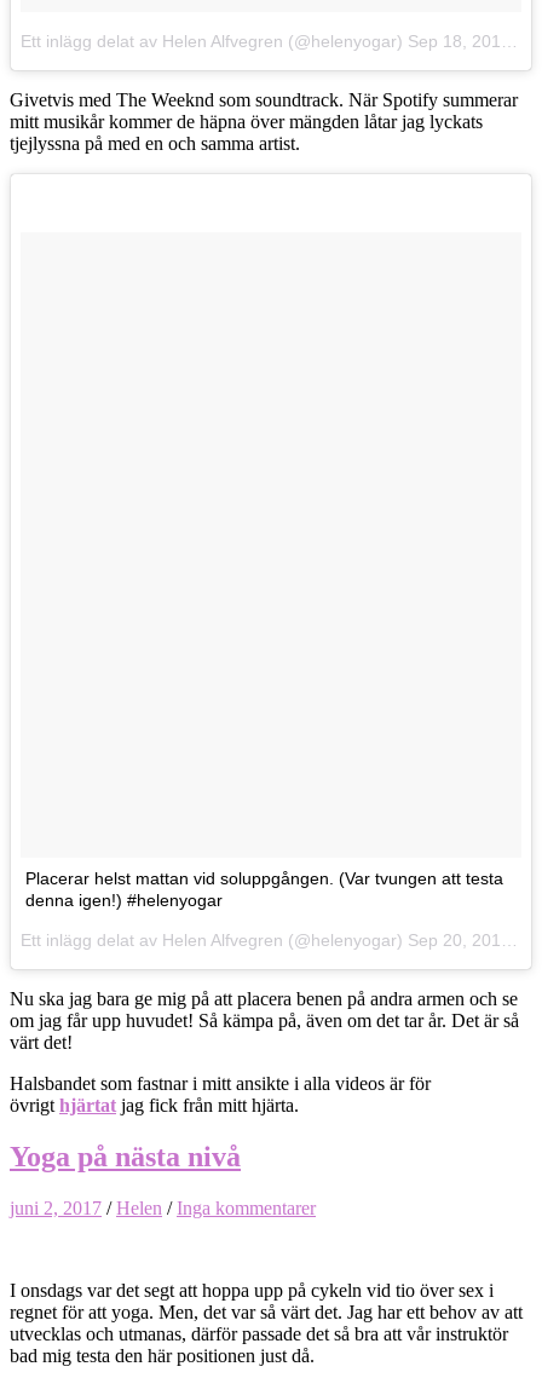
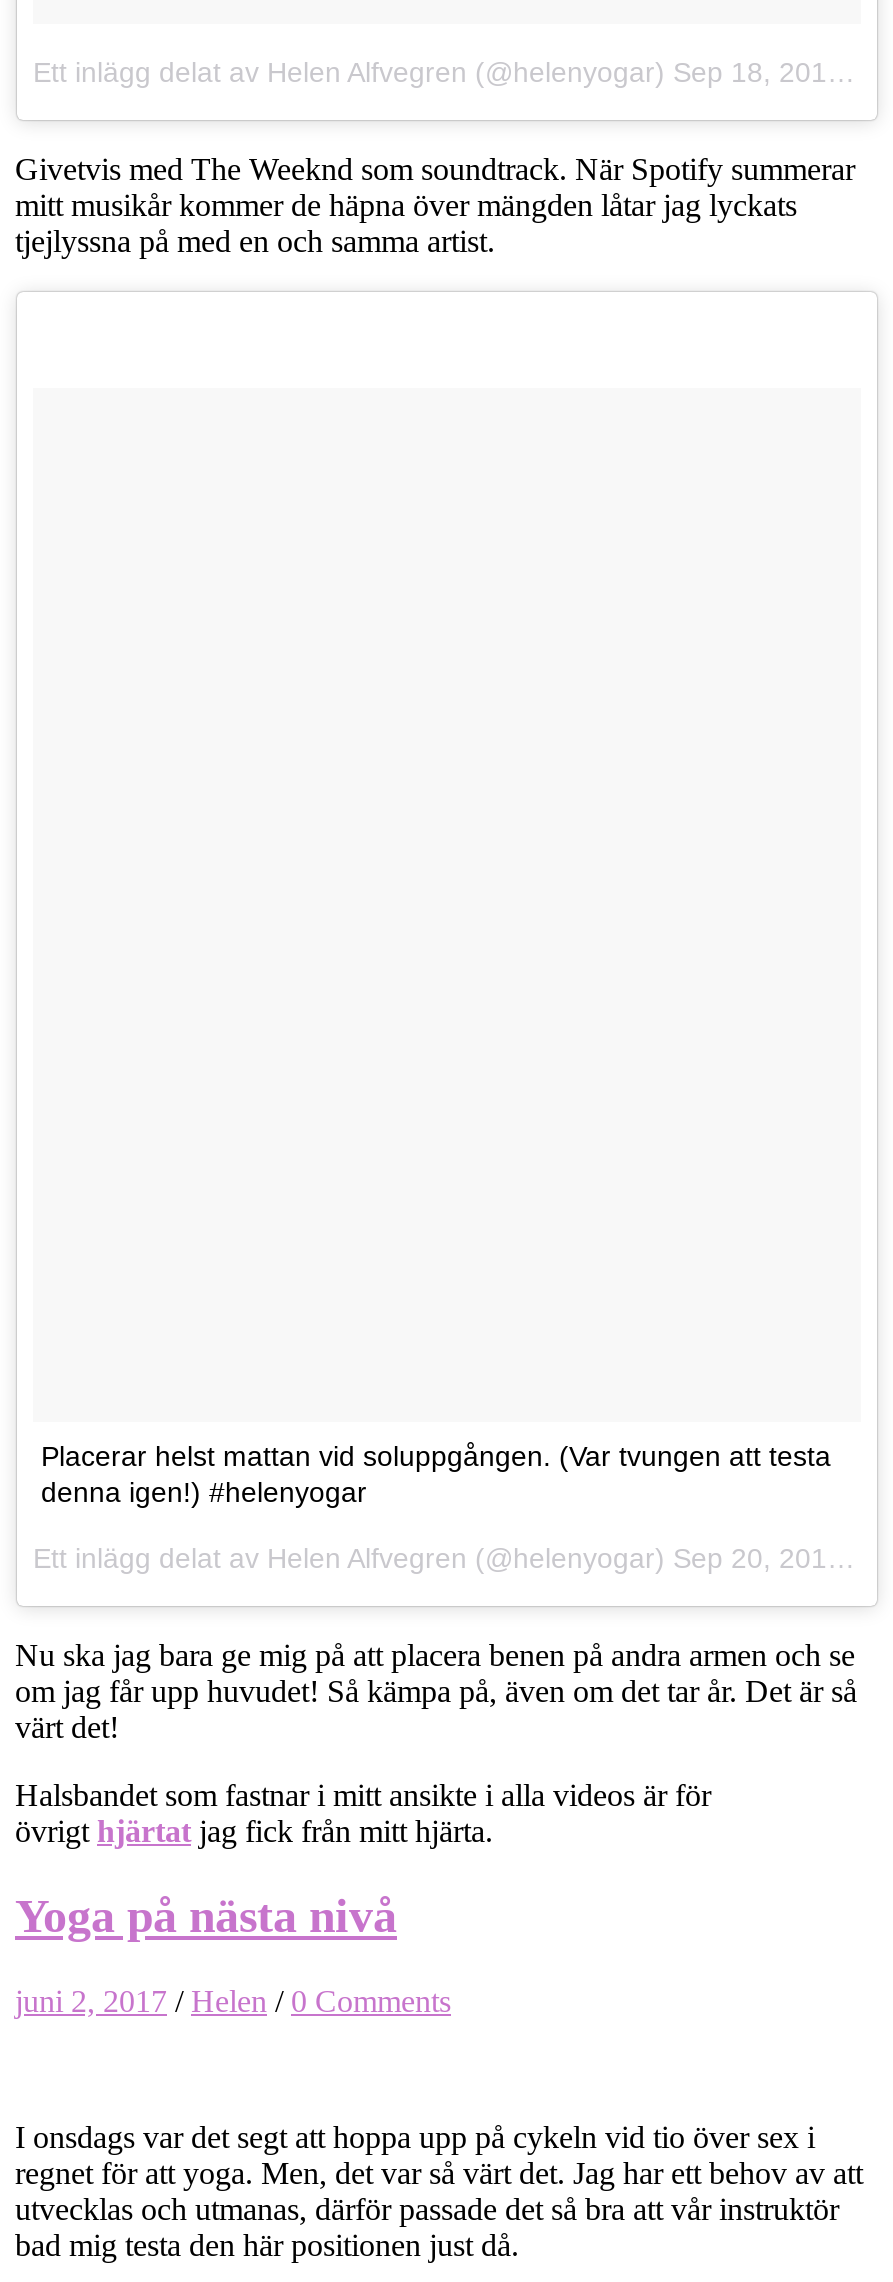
- juni 2, 2017 / Helen / Inga kommentarer
+ juni 2, 2017 / Helen / 0 Comments
